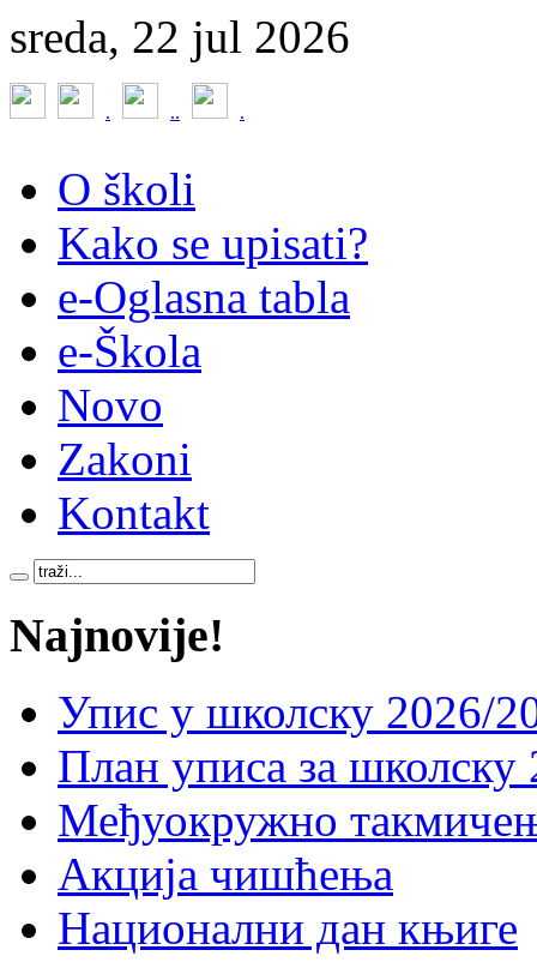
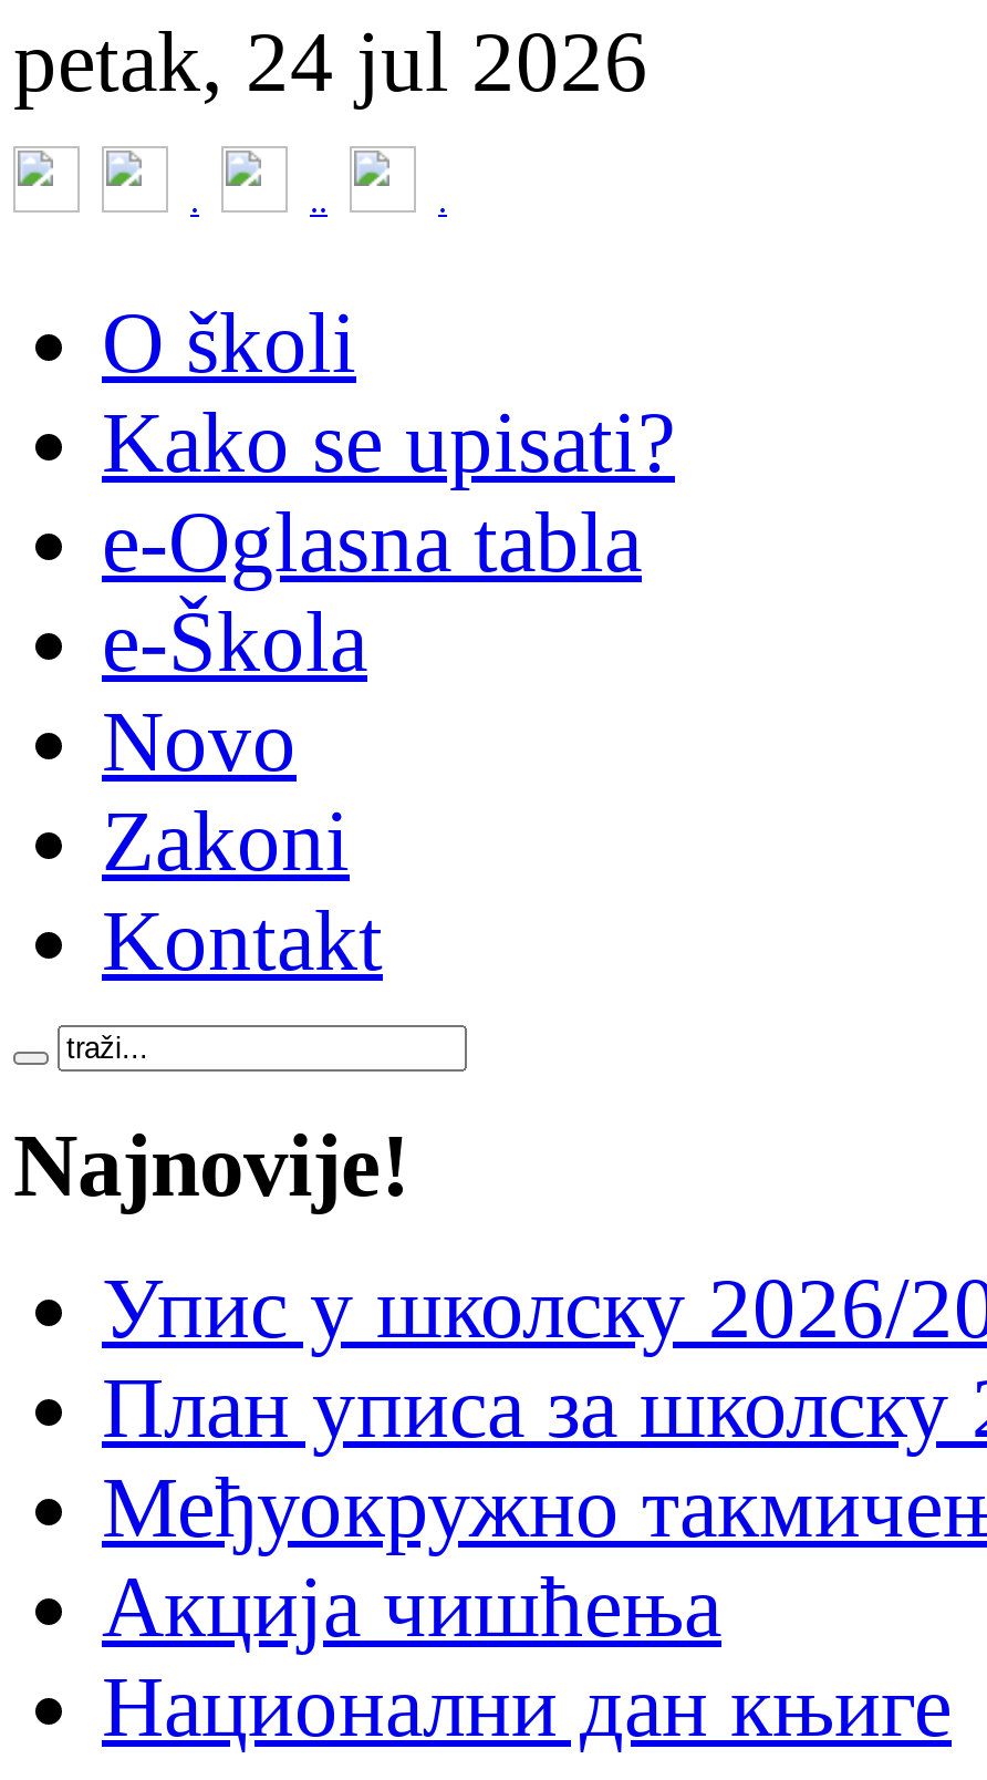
- sreda, 22 jul 2026
+ petak, 24 jul 2026
